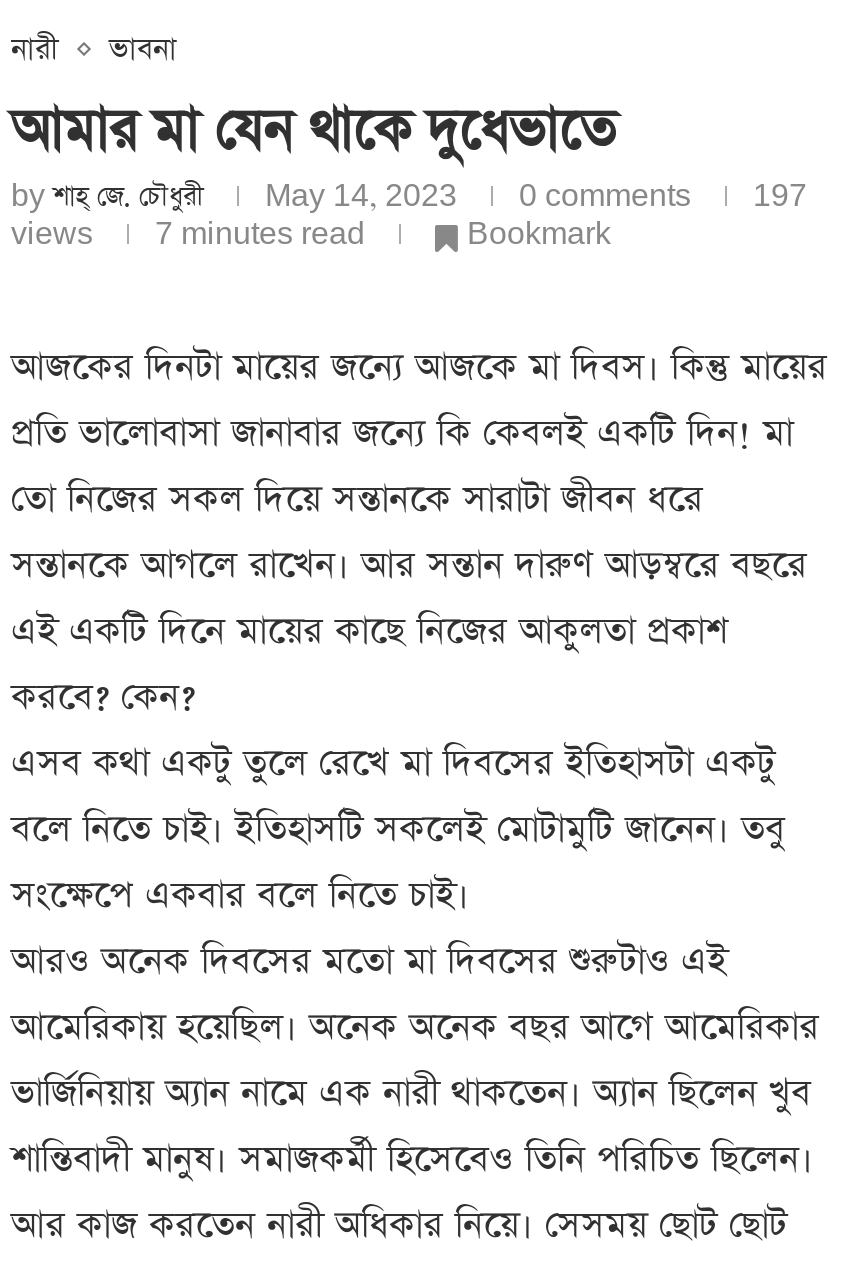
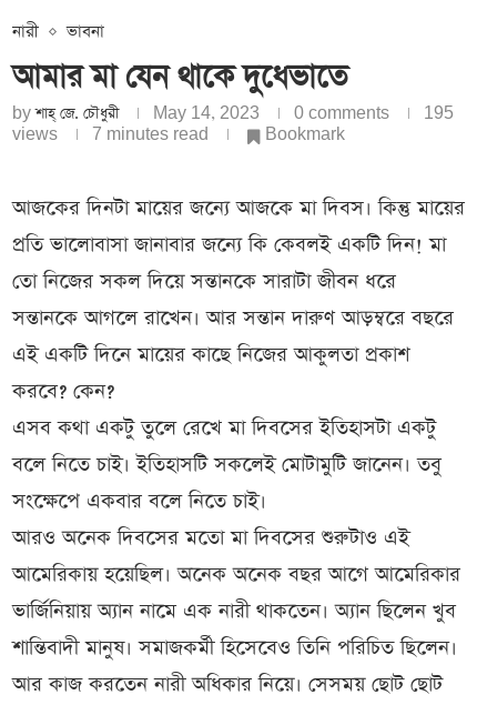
- by শাহ্‌ জে. চৌধুরী May 14, 2023 0 comments 197
+ by শাহ্‌ জে. চৌধুরী May 14, 2023 0 comments 195
